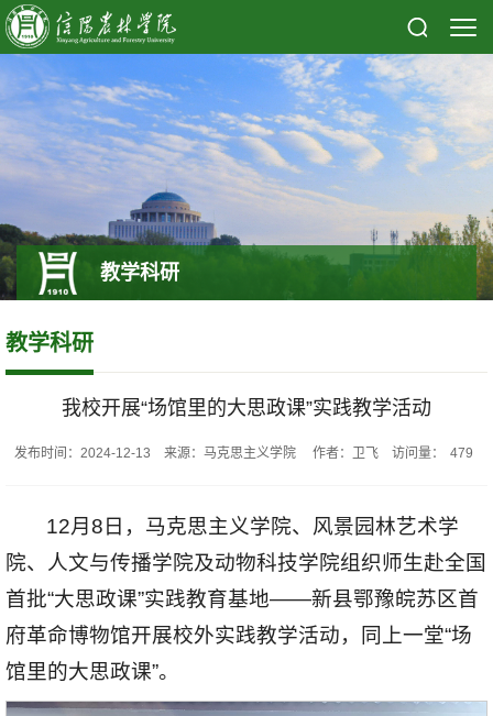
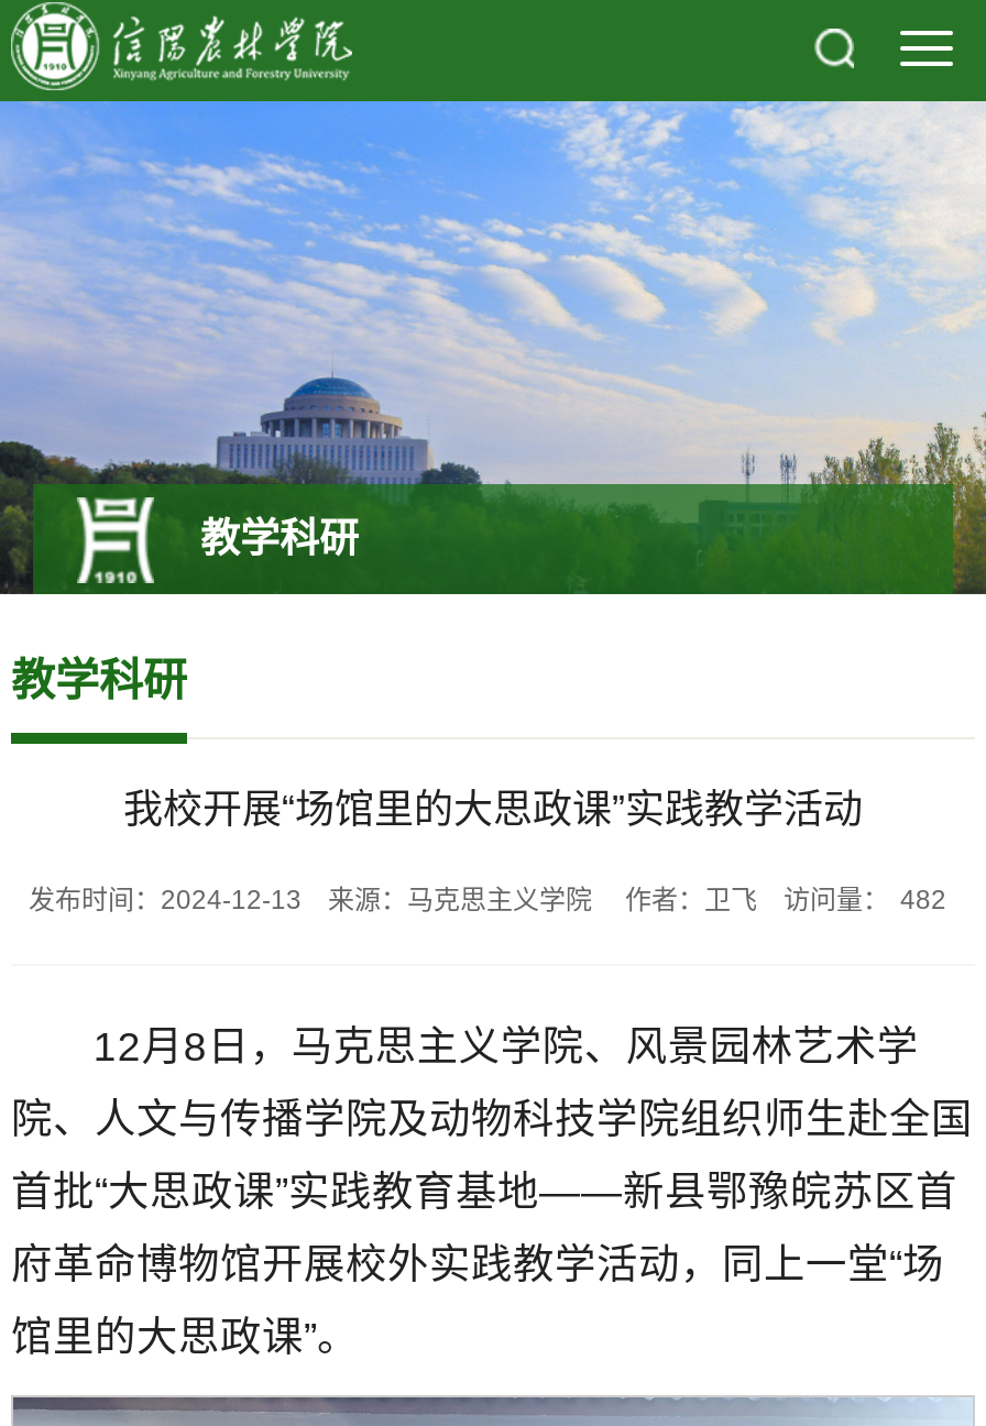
- 发布时间：2024-12-13 来源：马克思主义学院 作者：卫飞 访问量： 479
+ 发布时间：2024-12-13 来源：马克思主义学院 作者：卫飞 访问量： 482
